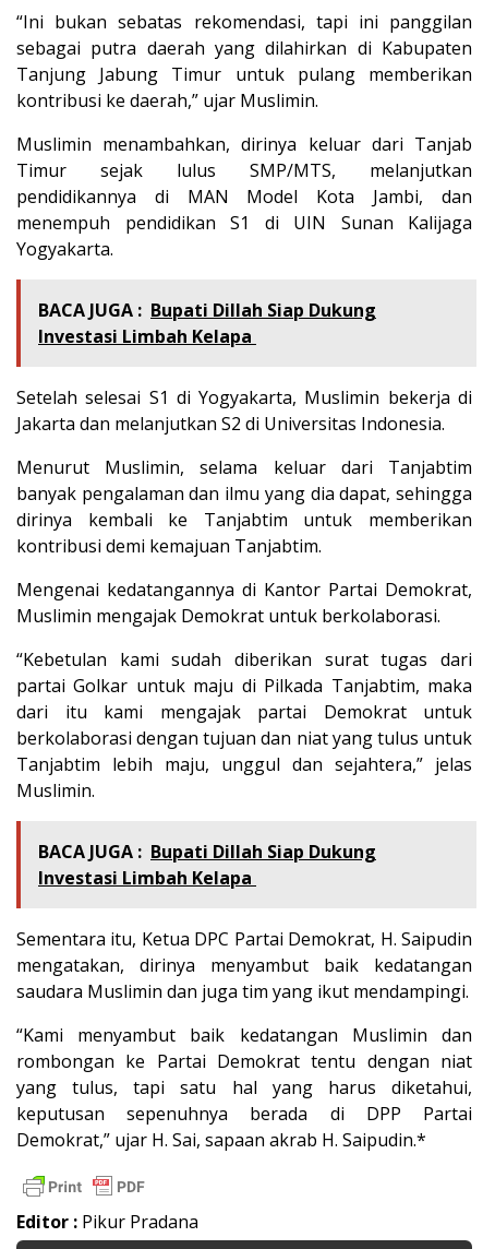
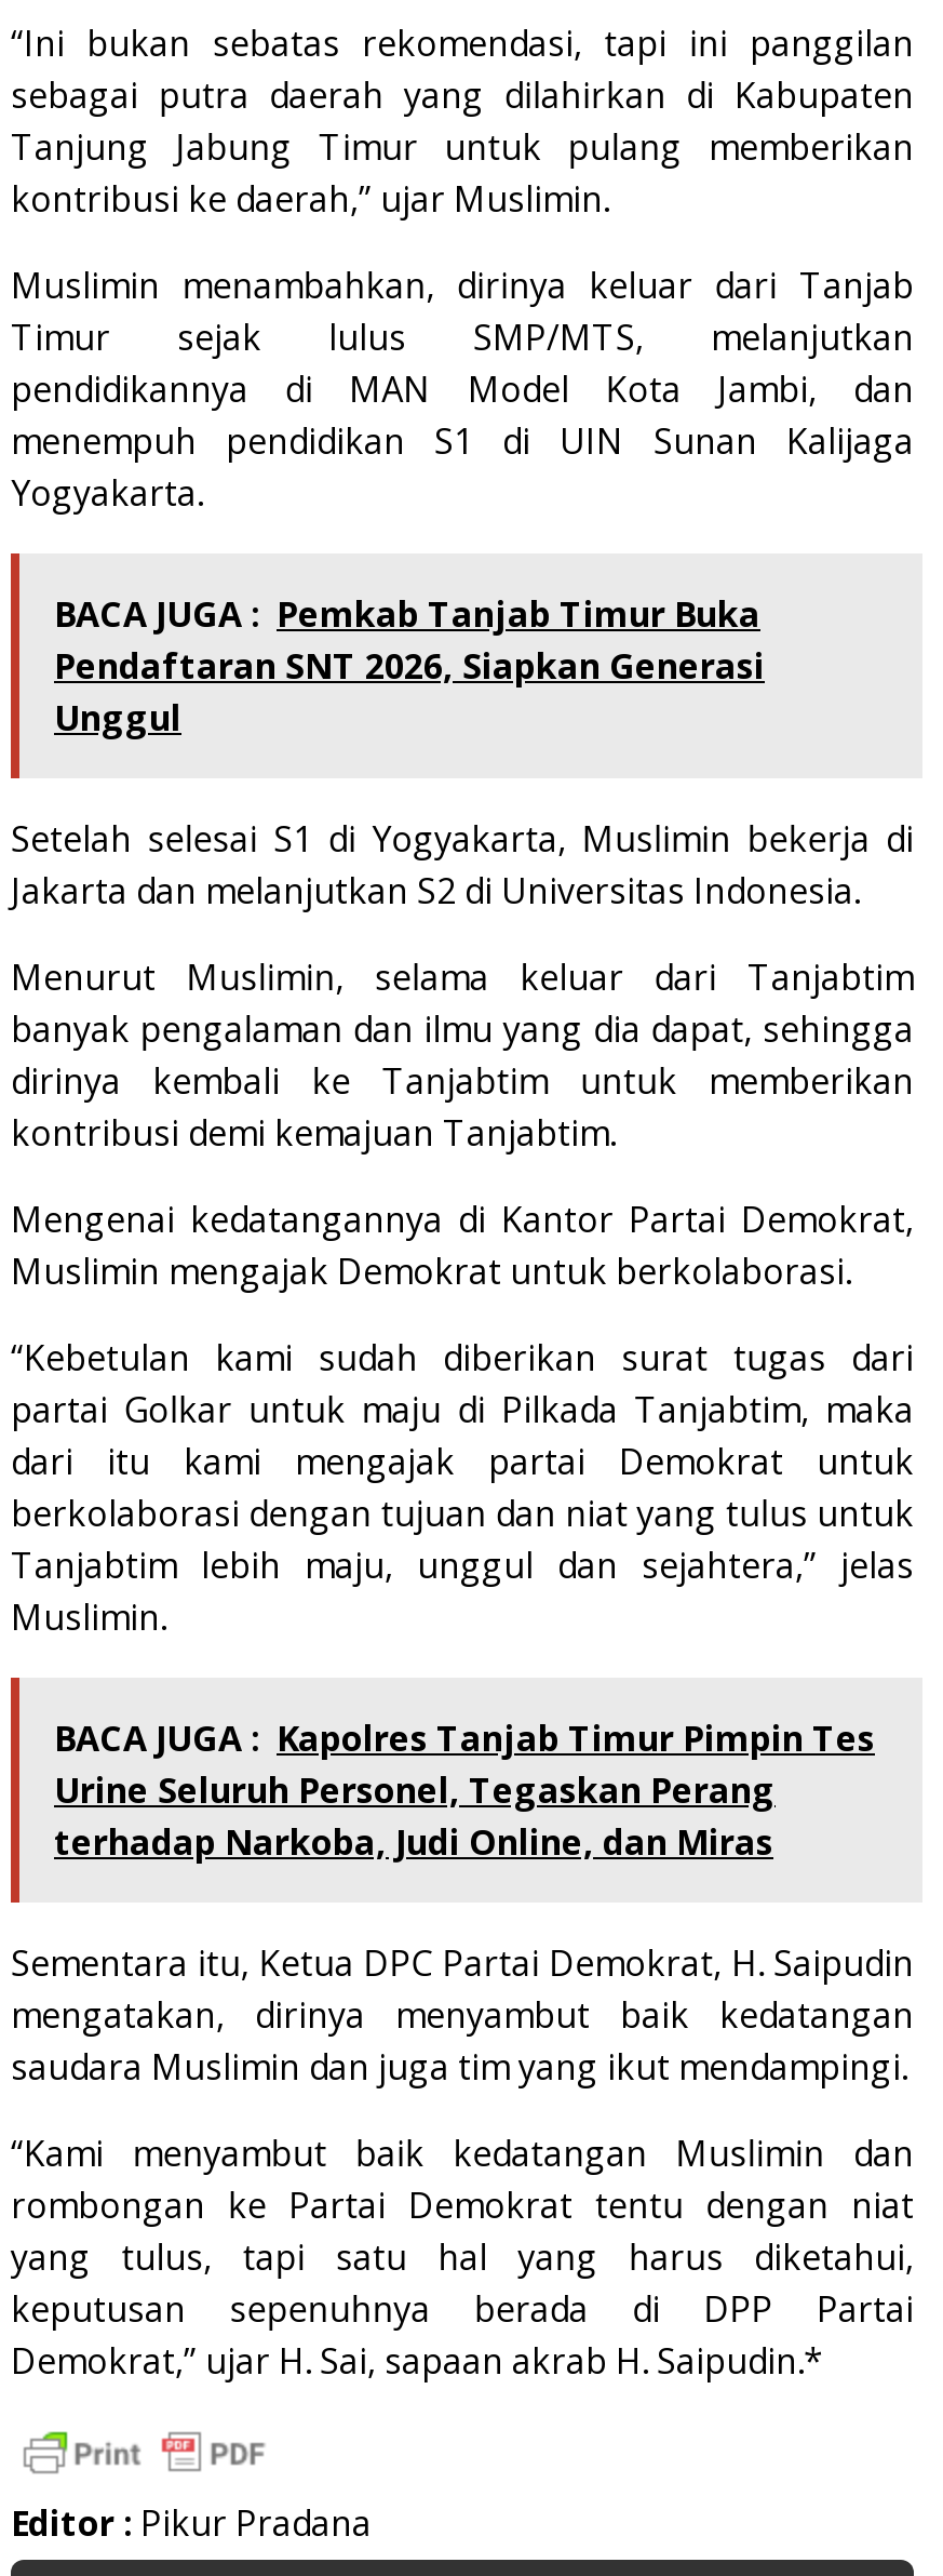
- BACA JUGA : Bupati Dillah Siap Dukung
- Investasi Limbah Kelapa
+ BACA JUGA : Pemkab Tanjab Timur Buka
+ Pendaftaran SNT 2026, Siapkan Generasi
+ Unggul

- BACA JUGA : Bupati Dillah Siap Dukung
- Investasi Limbah Kelapa
+ BACA JUGA : Kapolres Tanjab Timur Pimpin Tes
+ Urine Seluruh Personel, Tegaskan Perang
+ terhadap Narkoba, Judi Online, dan Miras
